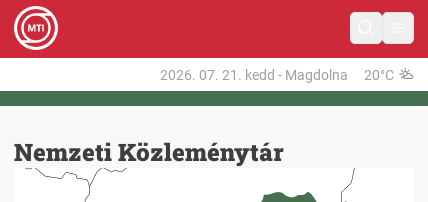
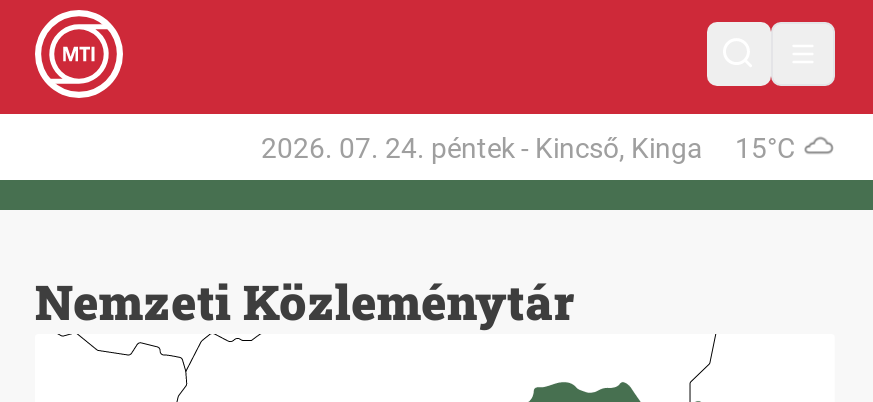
- 2026. 07. 21. kedd - Magdolna
- 20°C
+ 2026. 07. 24. péntek - Kincső, Kinga
+ 15°C
